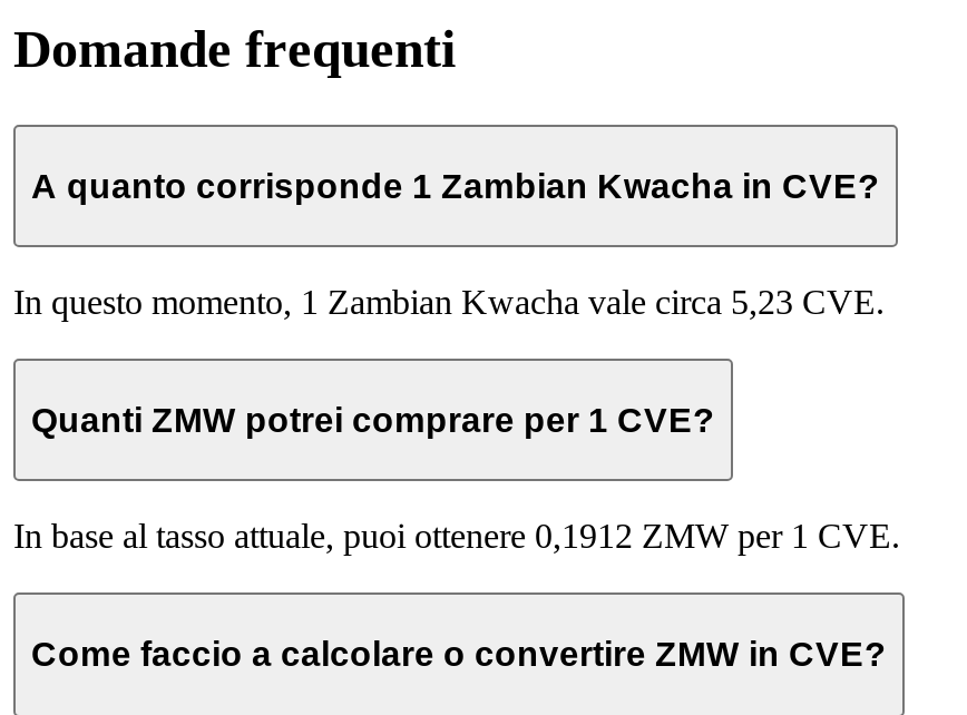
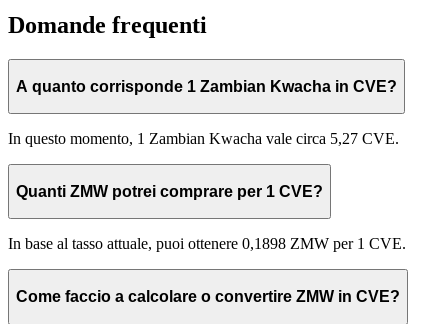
- In questo momento, 1 Zambian Kwacha vale circa 5,23 CVE.
+ In questo momento, 1 Zambian Kwacha vale circa 5,27 CVE.

- In base al tasso attuale, puoi ottenere 0,1912 ZMW per 1 CVE.
+ In base al tasso attuale, puoi ottenere 0,1898 ZMW per 1 CVE.
